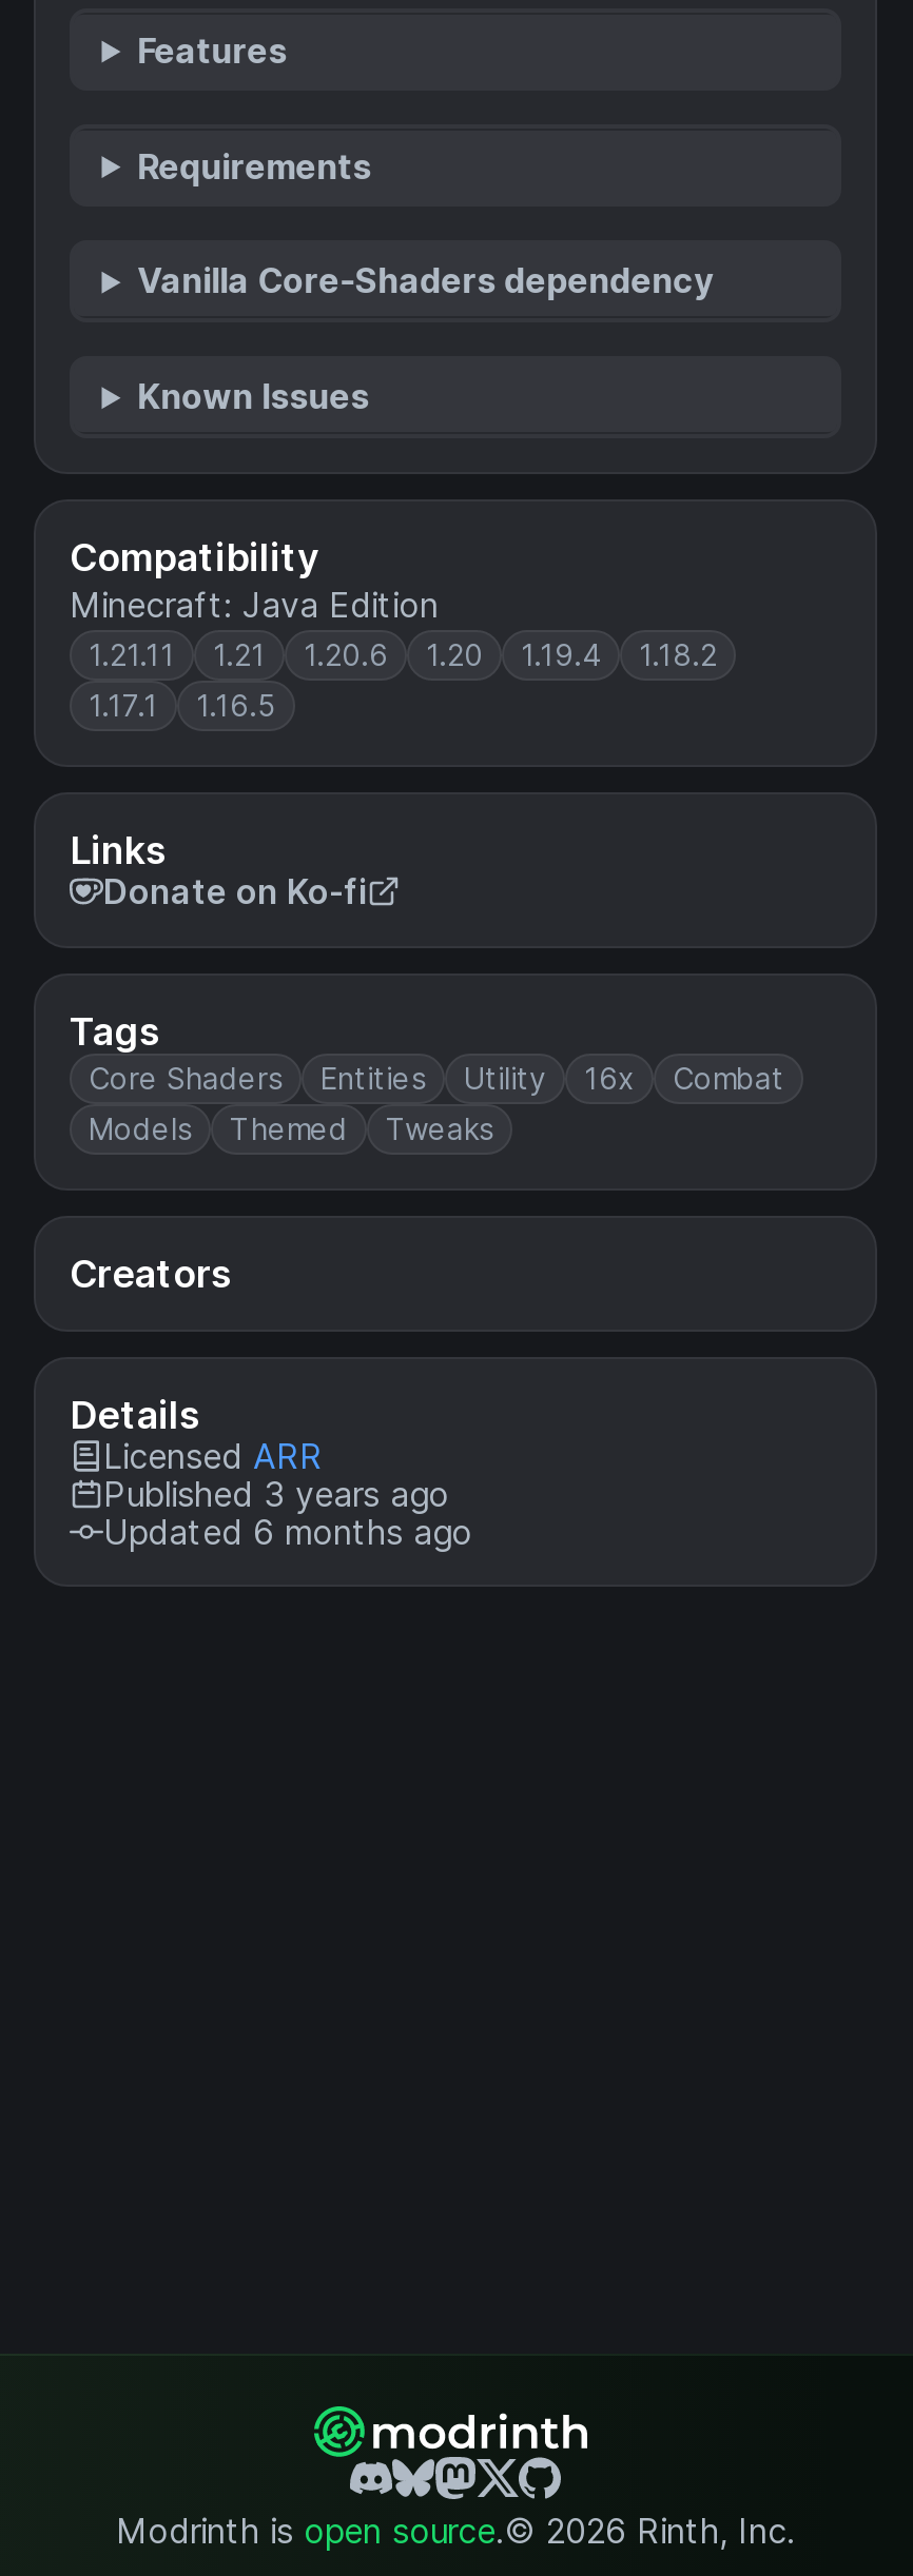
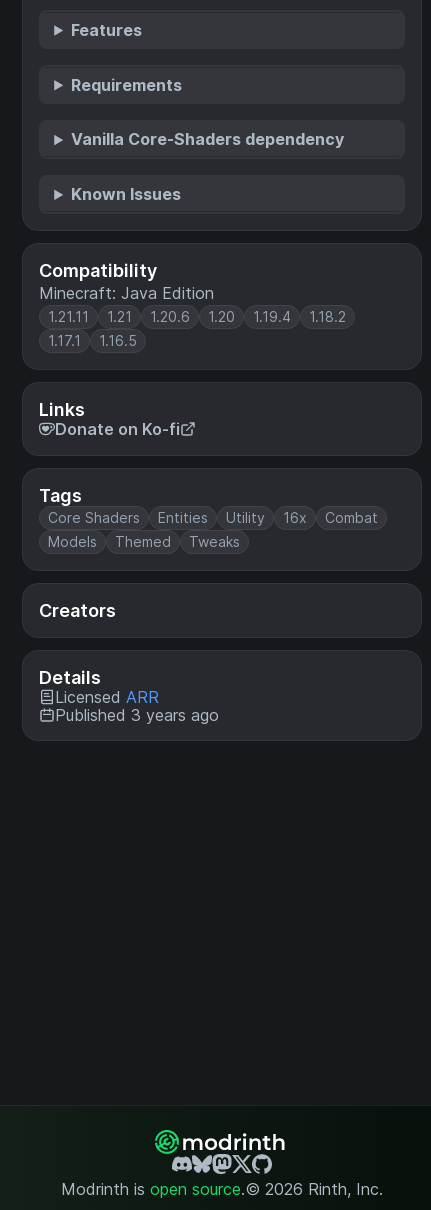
- Updated 6 months ago
